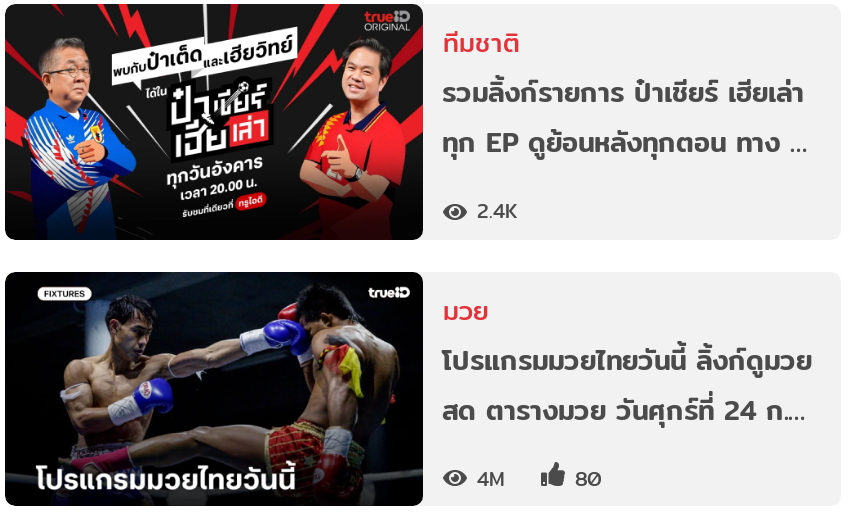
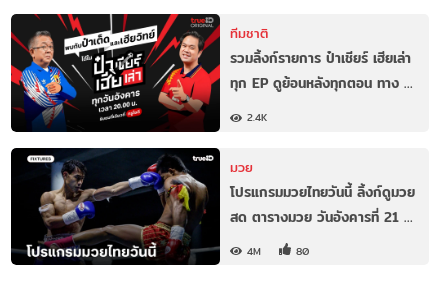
- สด ตารางมวย วันศุกร์ที่ 24 ก.…
+ สด ตารางมวย วันอังคารที่ 21 …
